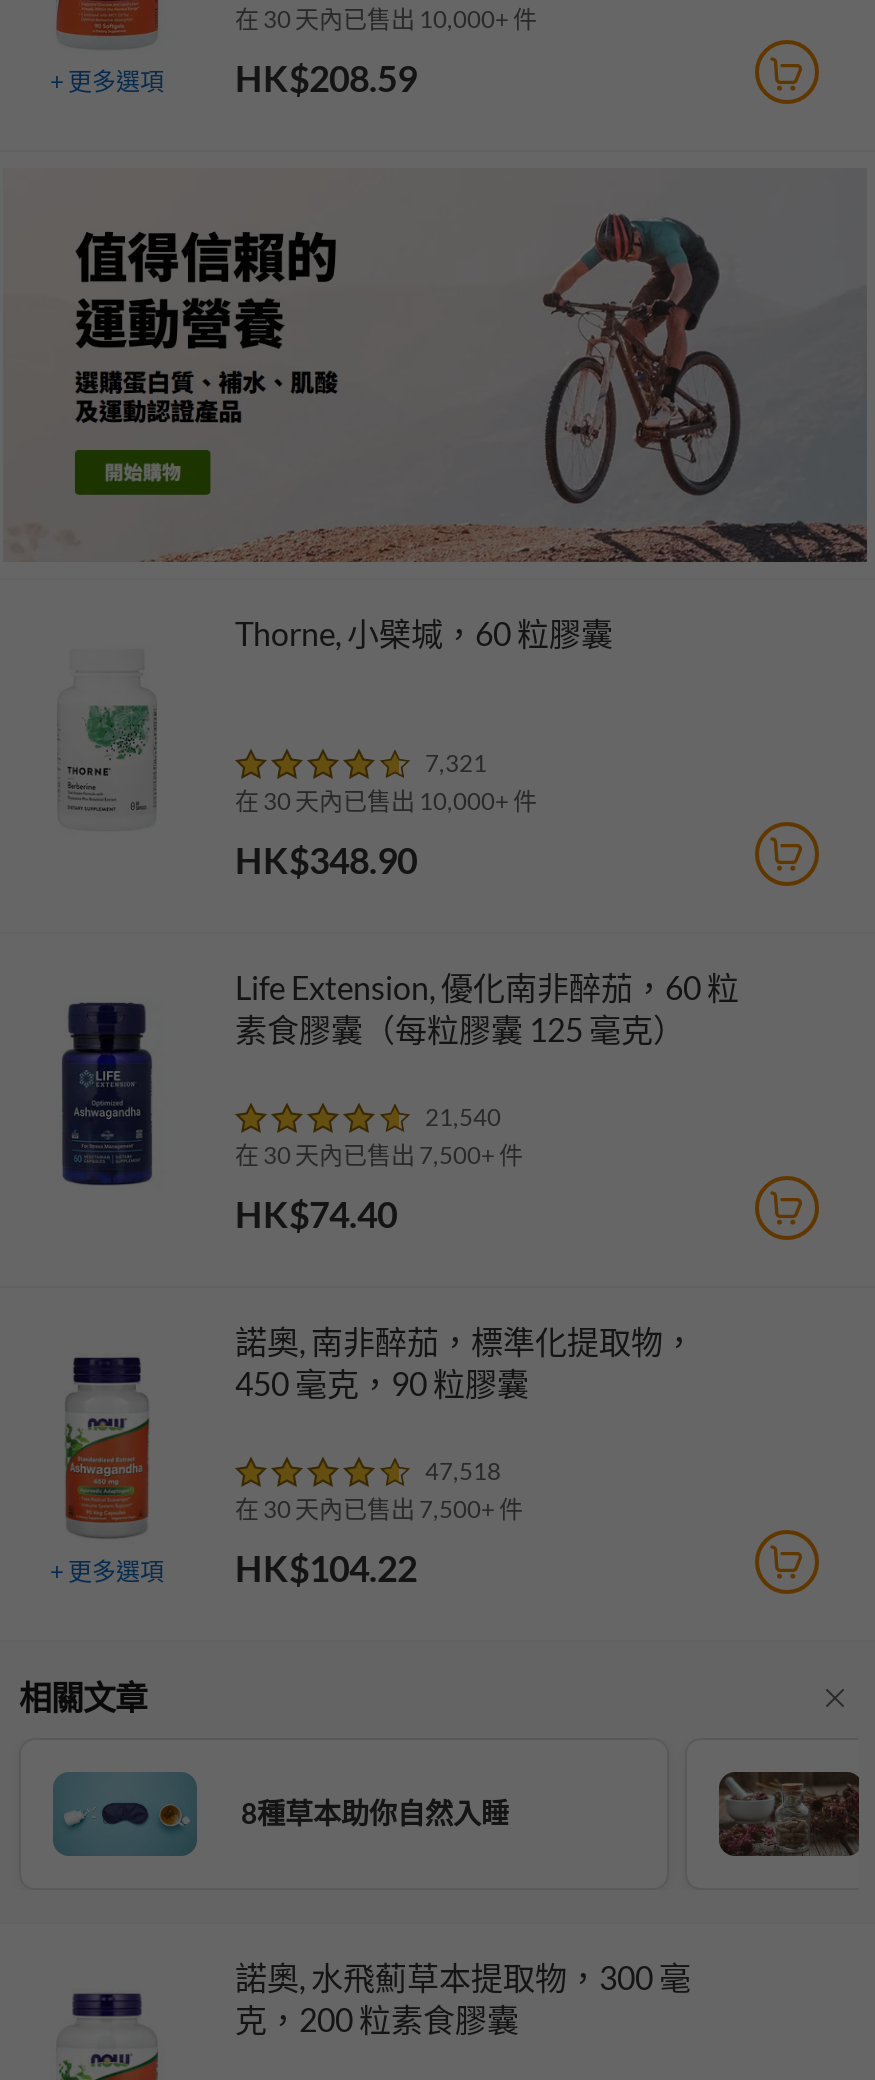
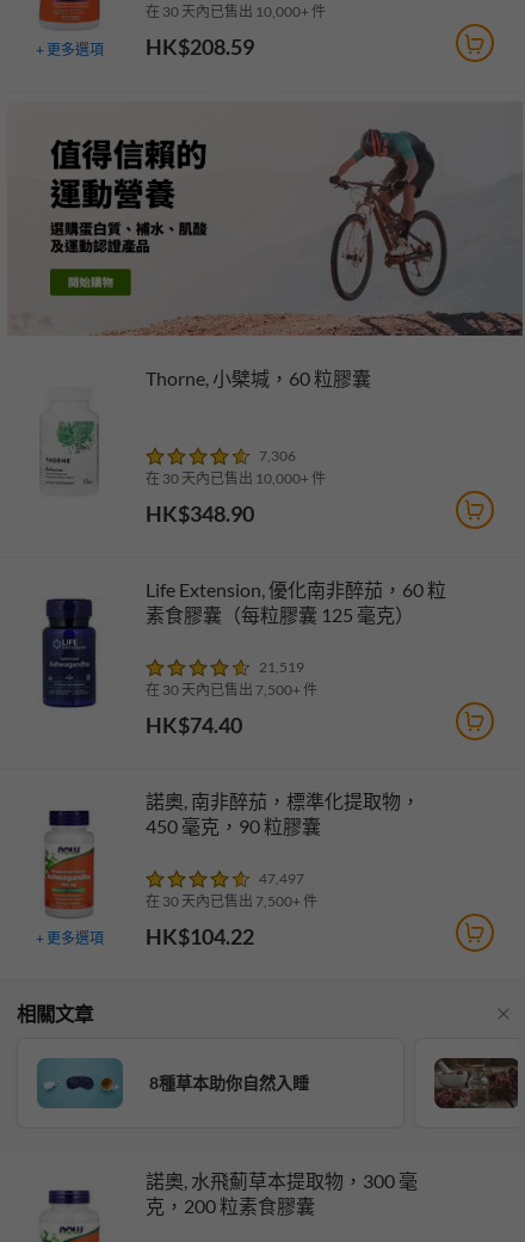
- 7,321
+ 7,306

- 21,540
+ 21,519

- 47,518
+ 47,497
